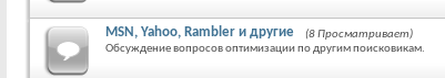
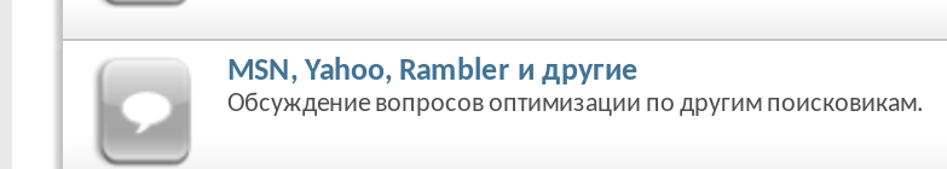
- (8 Просматривает)
